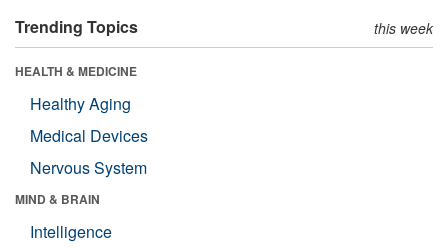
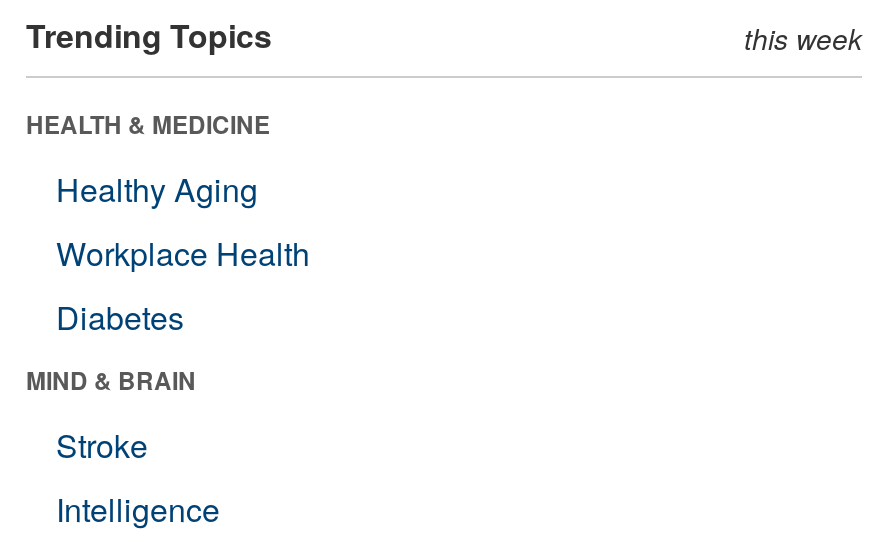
- Medical Devices
- Nervous System
+ Workplace Health
+ Diabetes

+ Stroke
